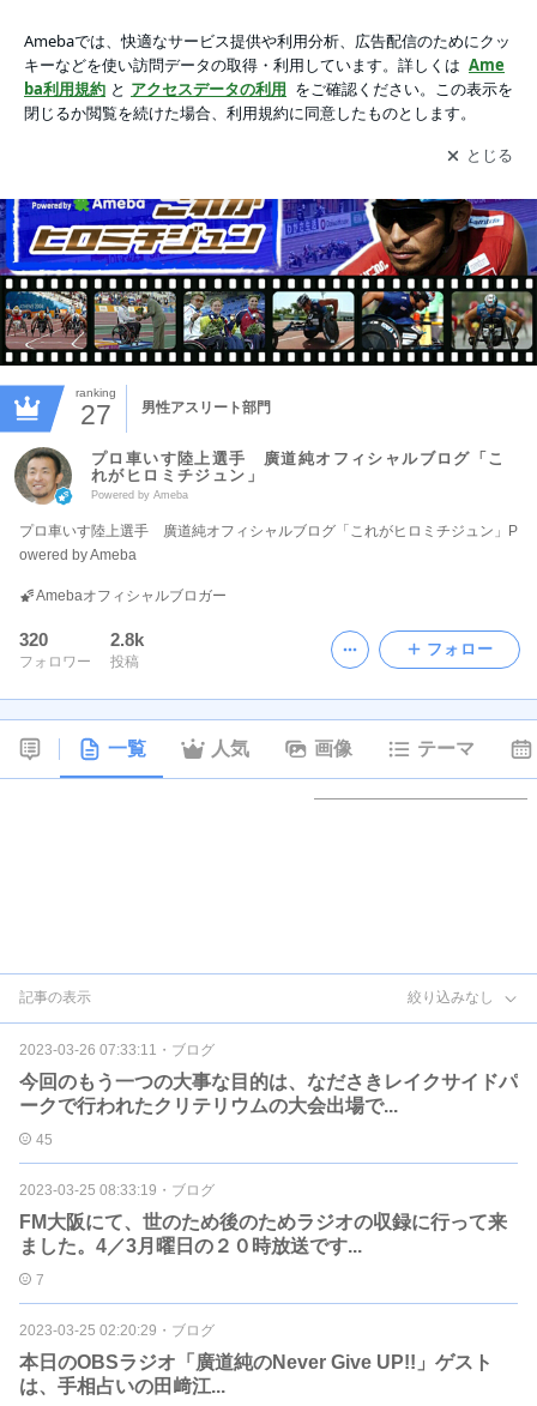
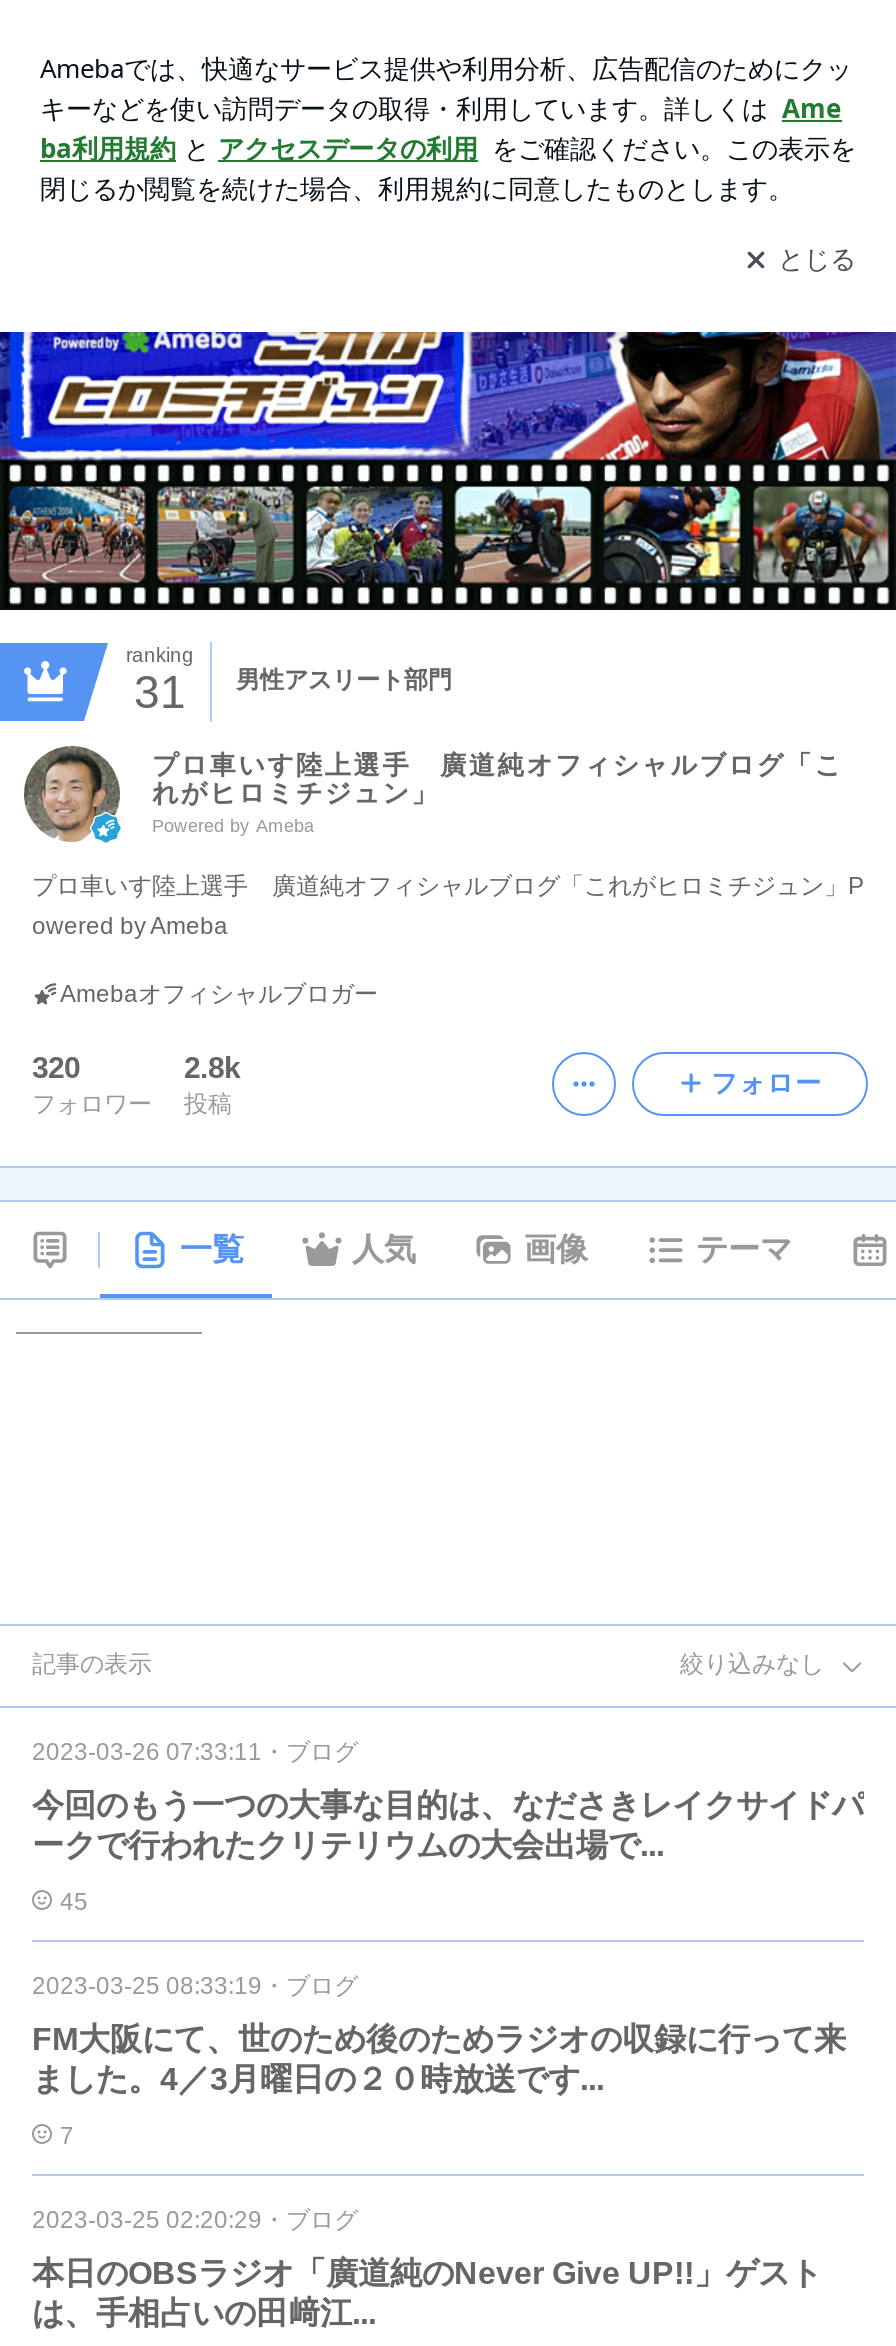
- 27 男性アスリート部門
+ 31 男性アスリート部門
